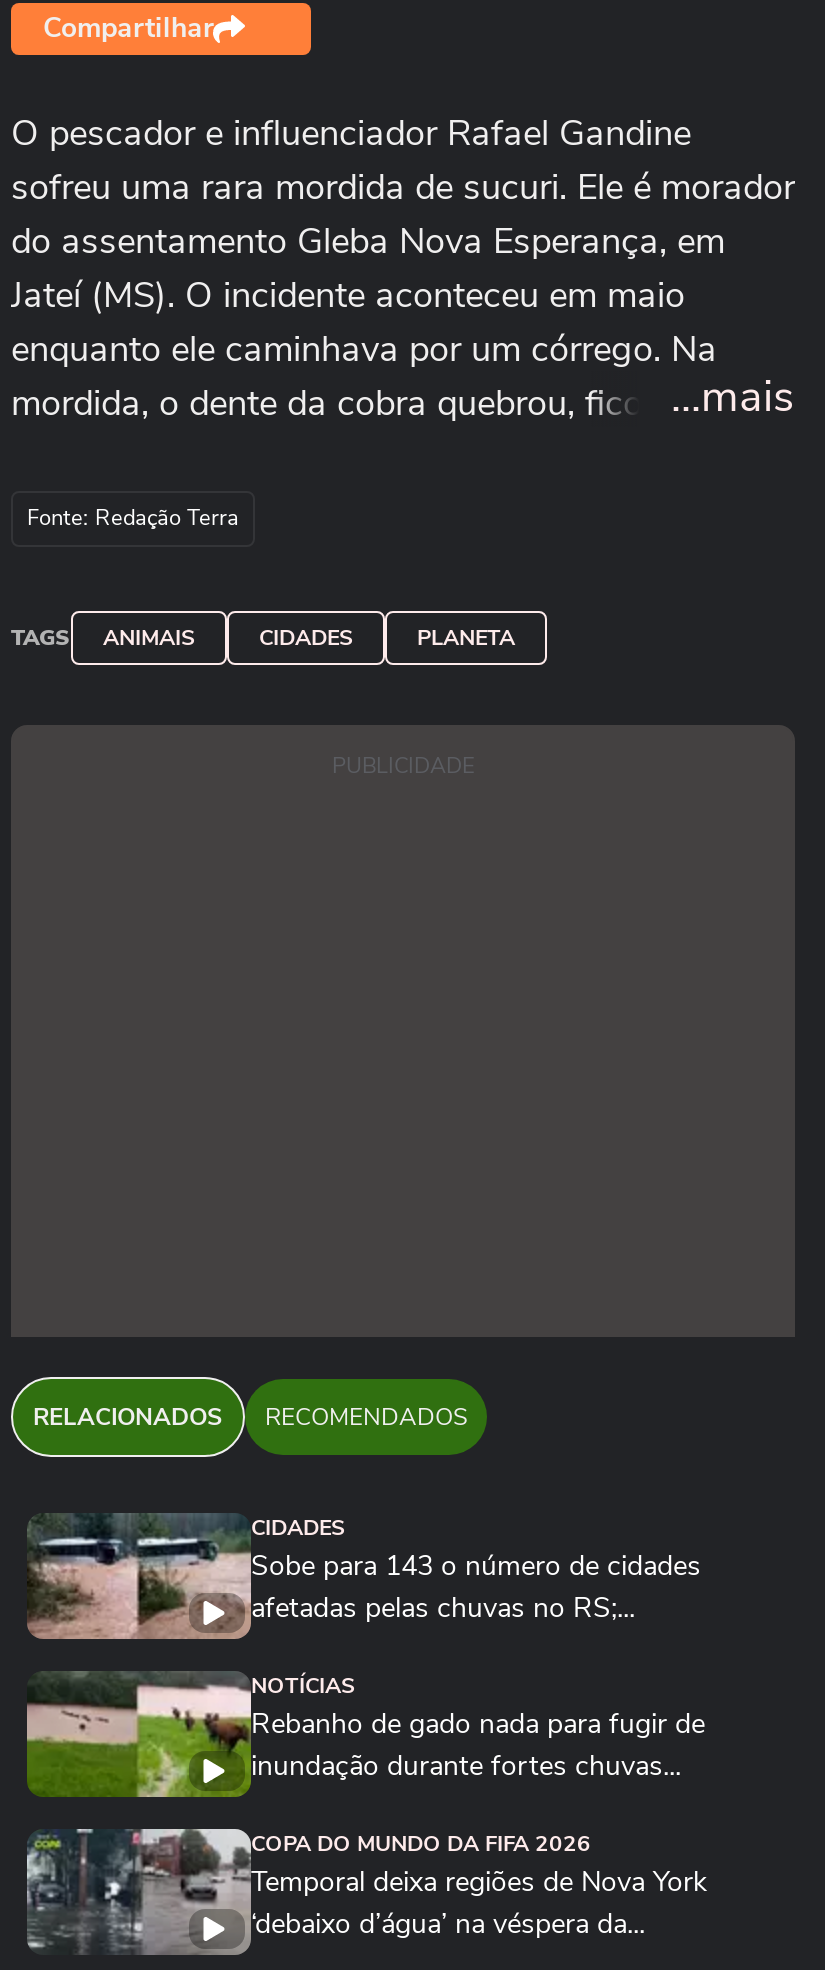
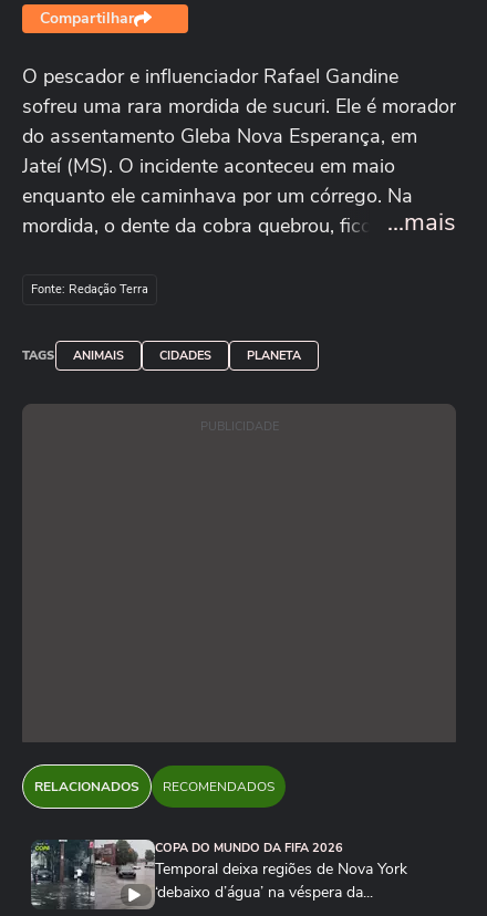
- [image]
- CIDADES
- Sobe para 143 o número de cidades
- afetadas pelas chuvas no RS;...
- NOTÍCIAS
- Rebanho de gado nada para fugir de
- inundação durante fortes chuvas...

- [image]
